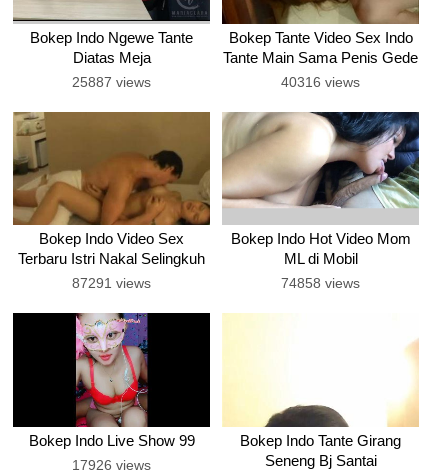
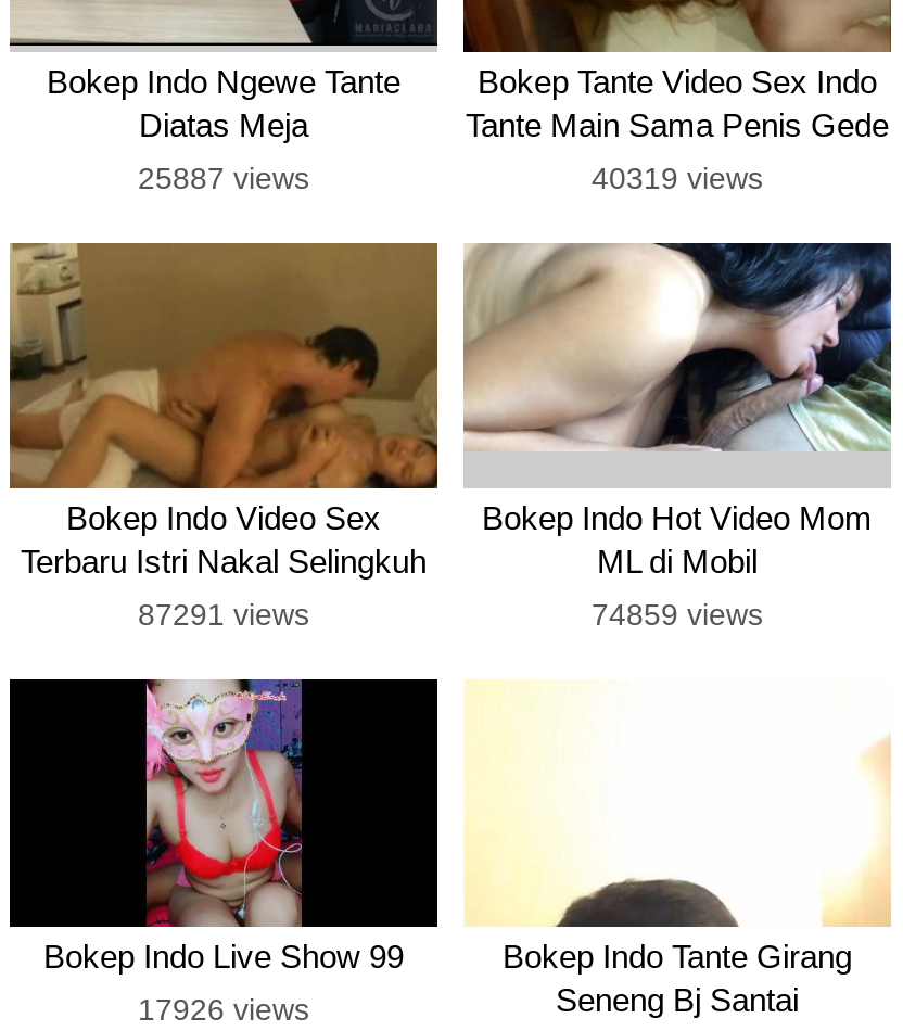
- 40316 views
+ 40319 views

- 74858 views
+ 74859 views
